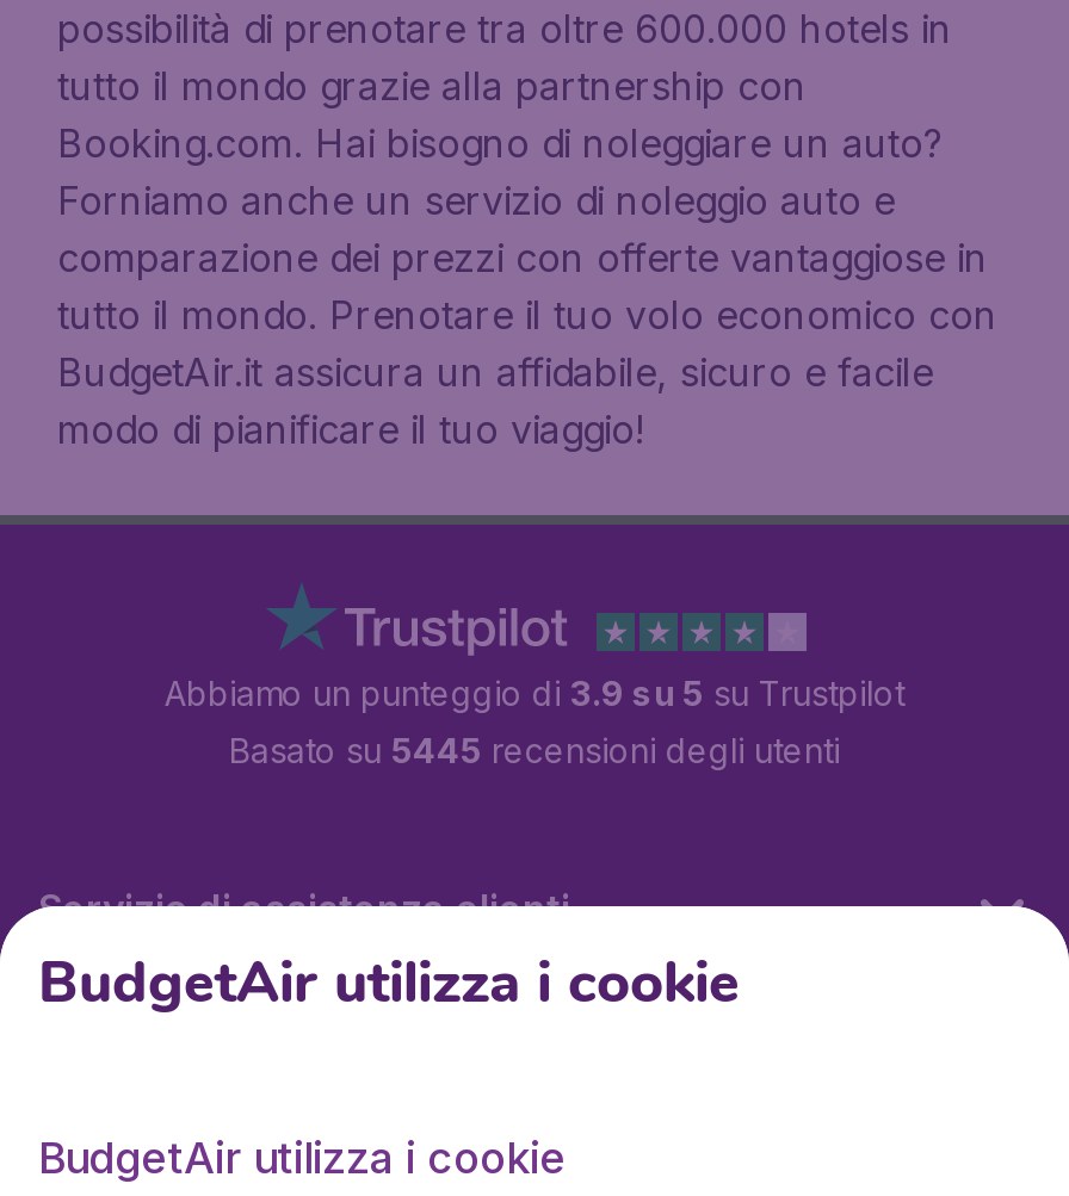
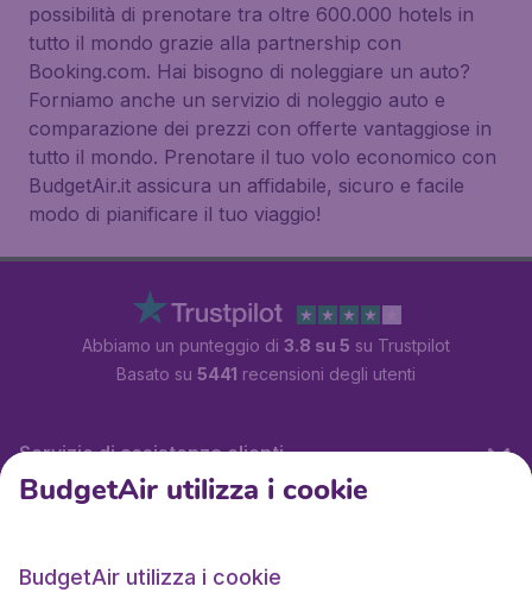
- Abbiamo un punteggio di 3.9 su 5 su Trustpilot
+ Abbiamo un punteggio di 3.8 su 5 su Trustpilot

- Basato su 5445 recensioni degli utenti
+ Basato su 5441 recensioni degli utenti
